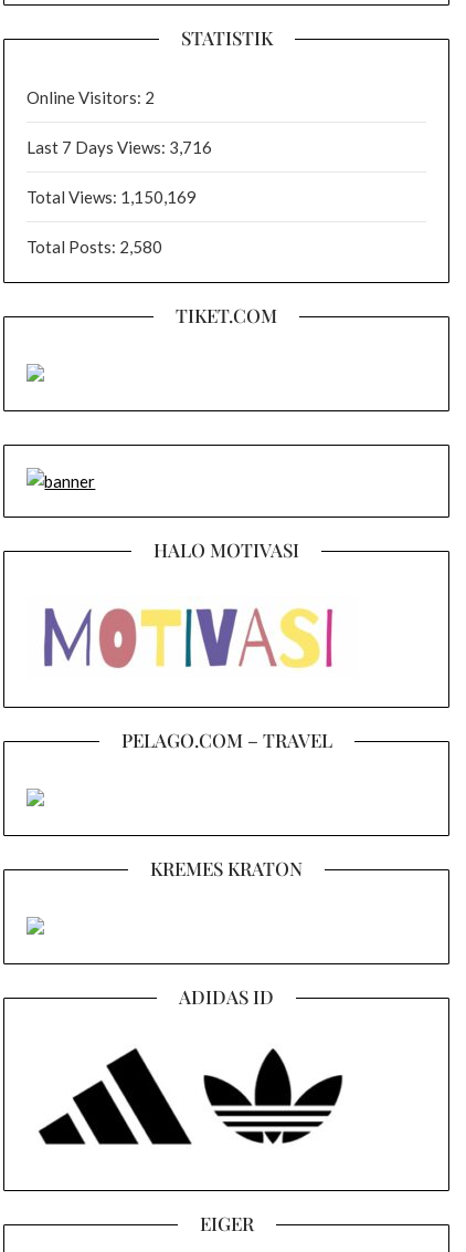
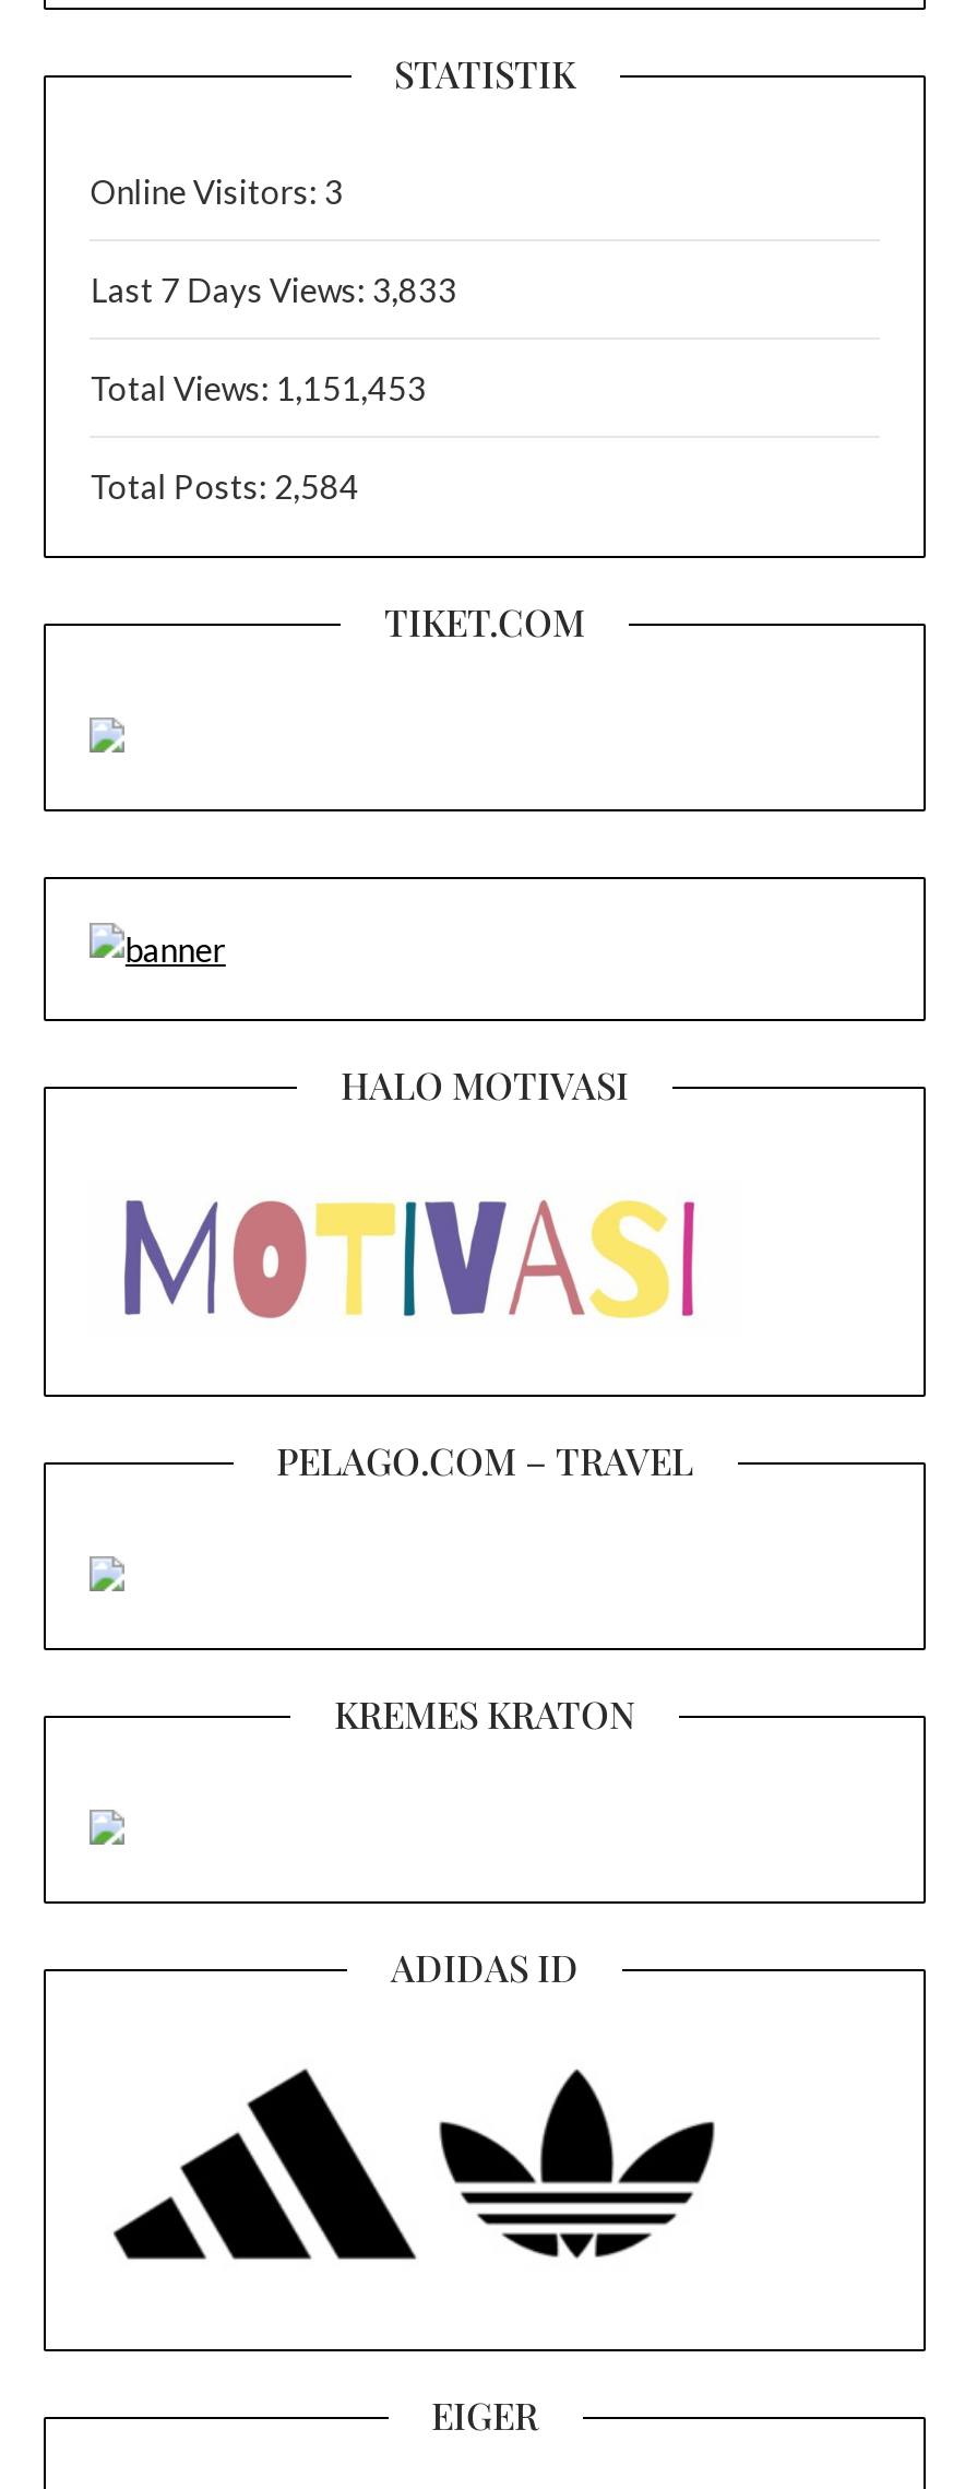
- Online Visitors: 2
+ Online Visitors: 3

- Last 7 Days Views: 3,716
+ Last 7 Days Views: 3,833

- Total Views: 1,150,169
+ Total Views: 1,151,453

- Total Posts: 2,580
+ Total Posts: 2,584
